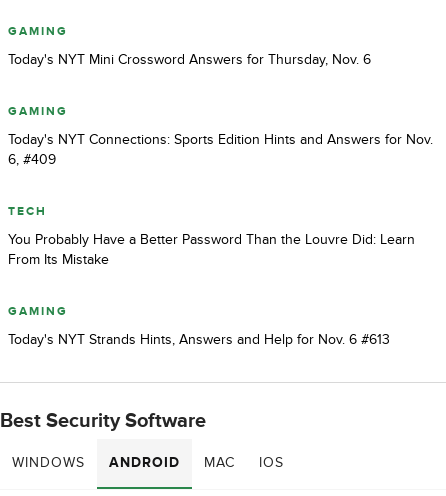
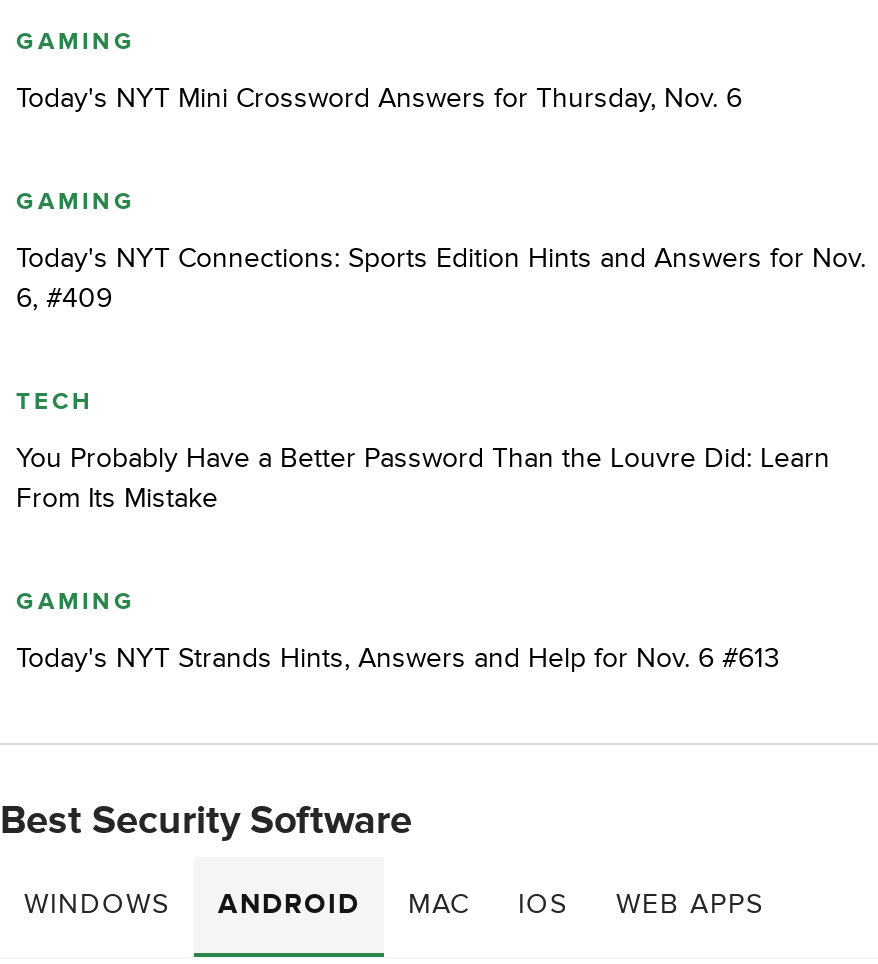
+ WEB APPS
